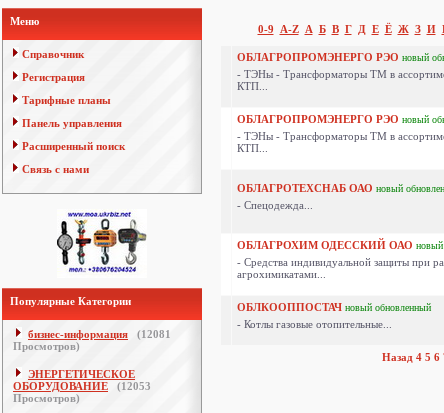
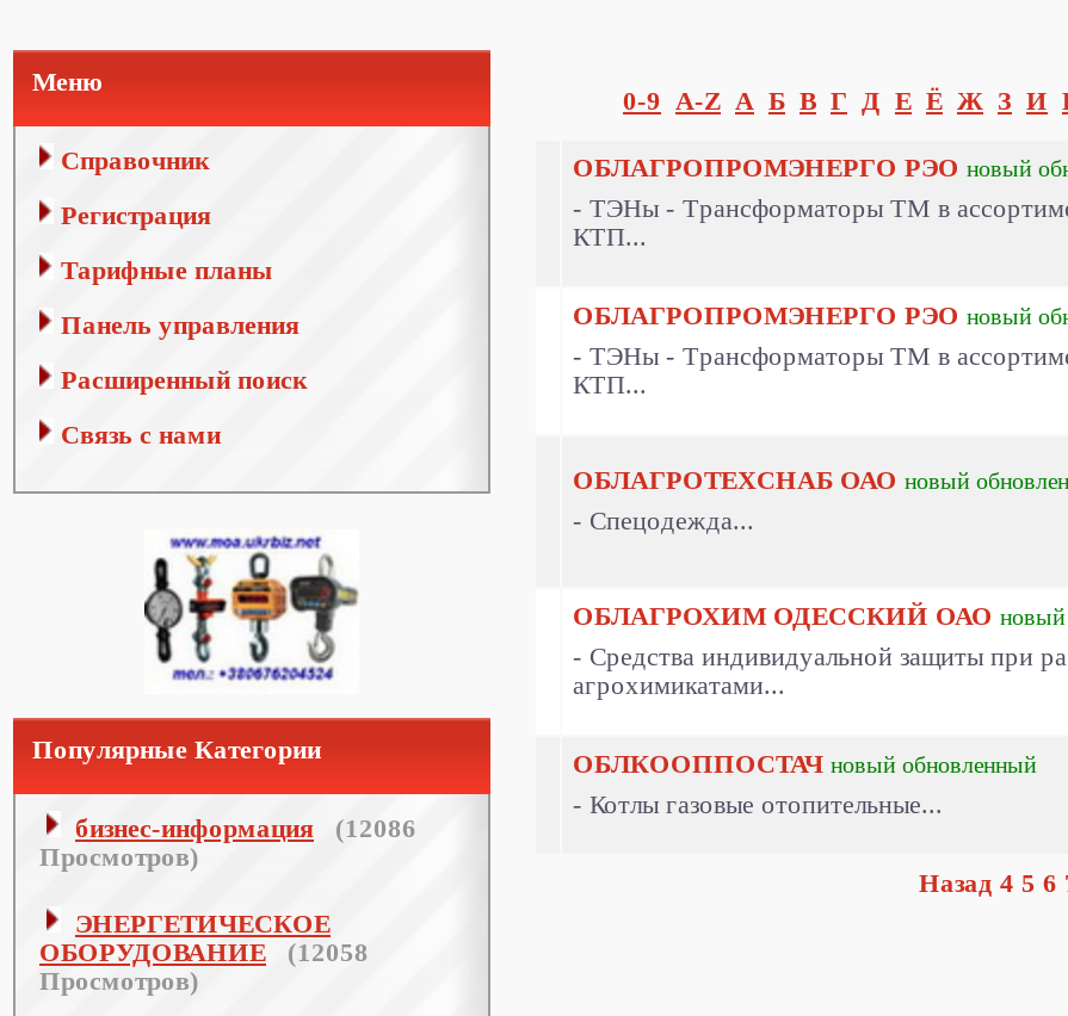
- бизнес-информация (12081
+ бизнес-информация (12086

- ОБОРУДОВАНИЕ (12053
+ ОБОРУДОВАНИЕ (12058
